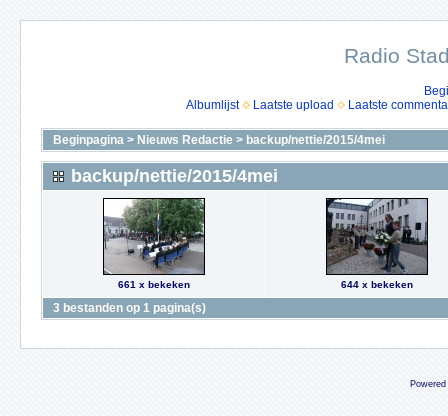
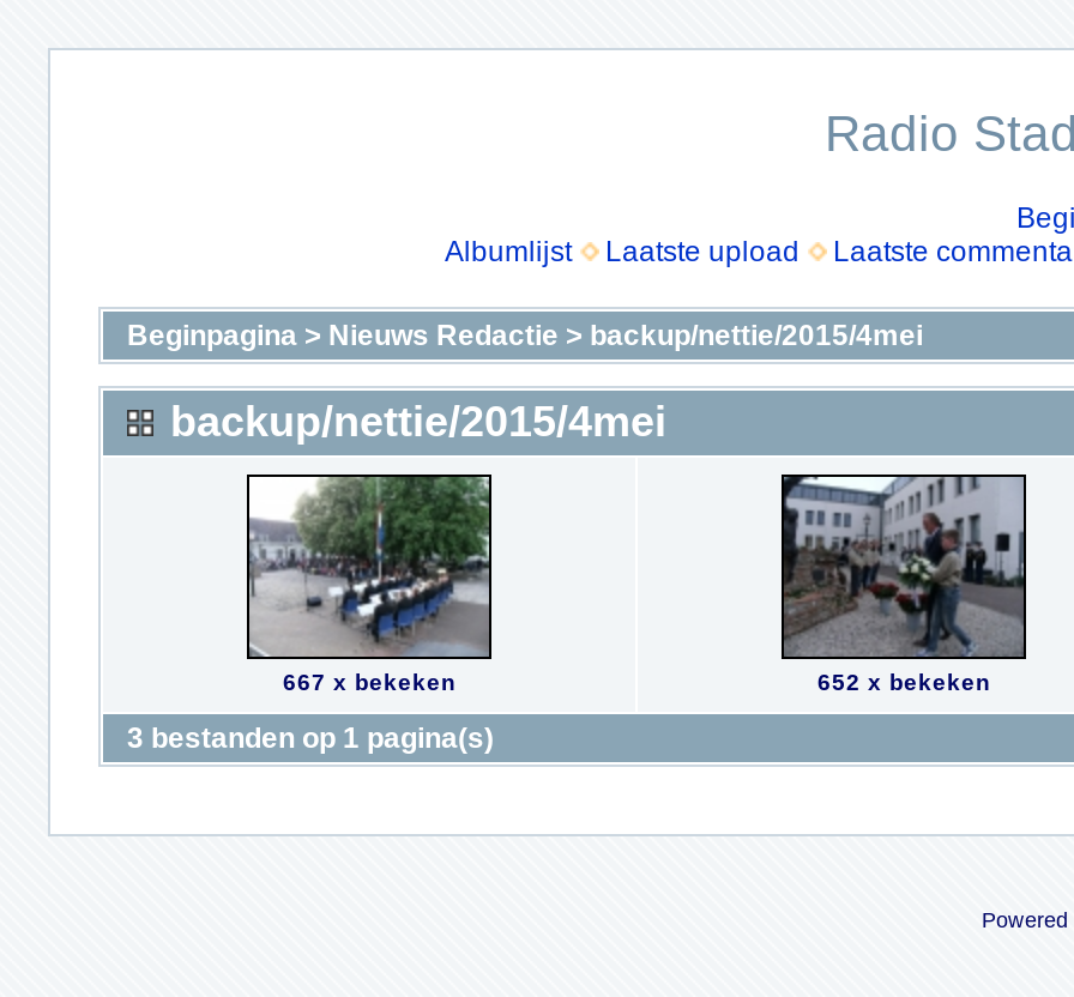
- 661 x bekeken
+ 667 x bekeken

- 644 x bekeken
+ 652 x bekeken
